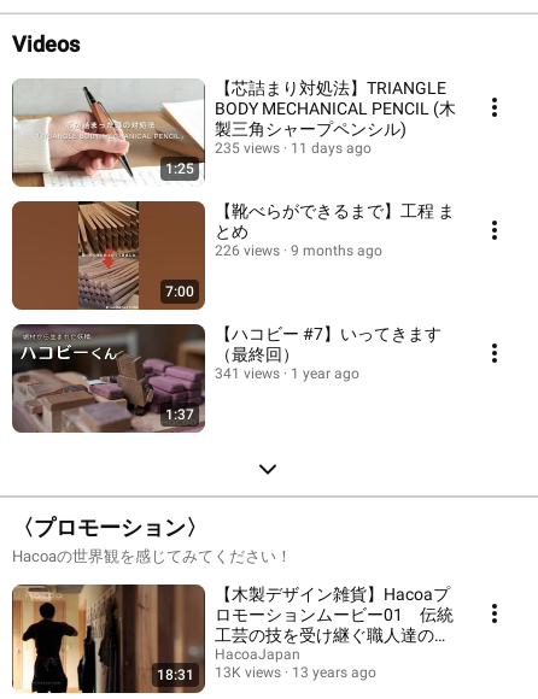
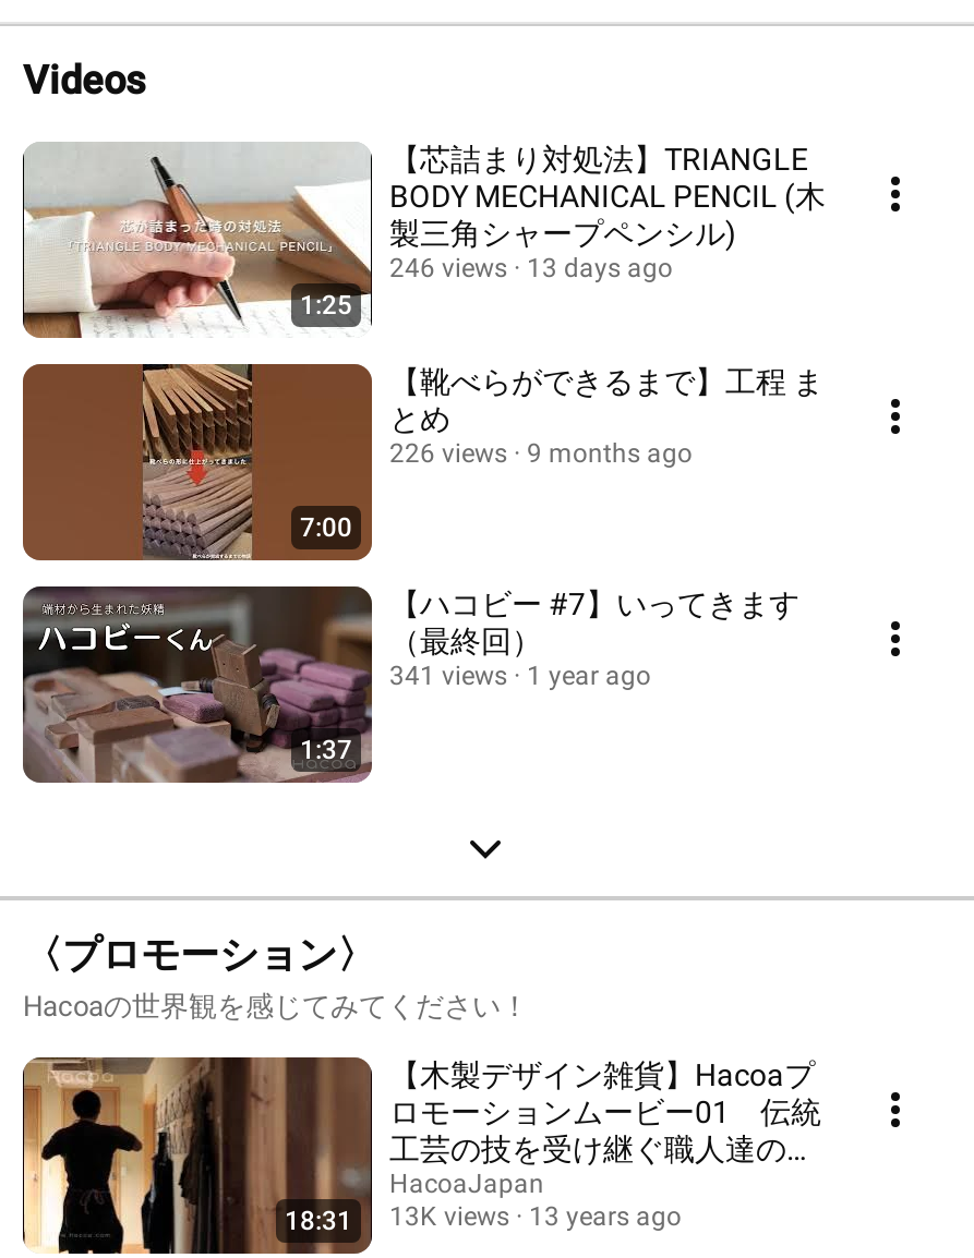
- 235 views
+ 246 views

- 11 days ago
+ 13 days ago
